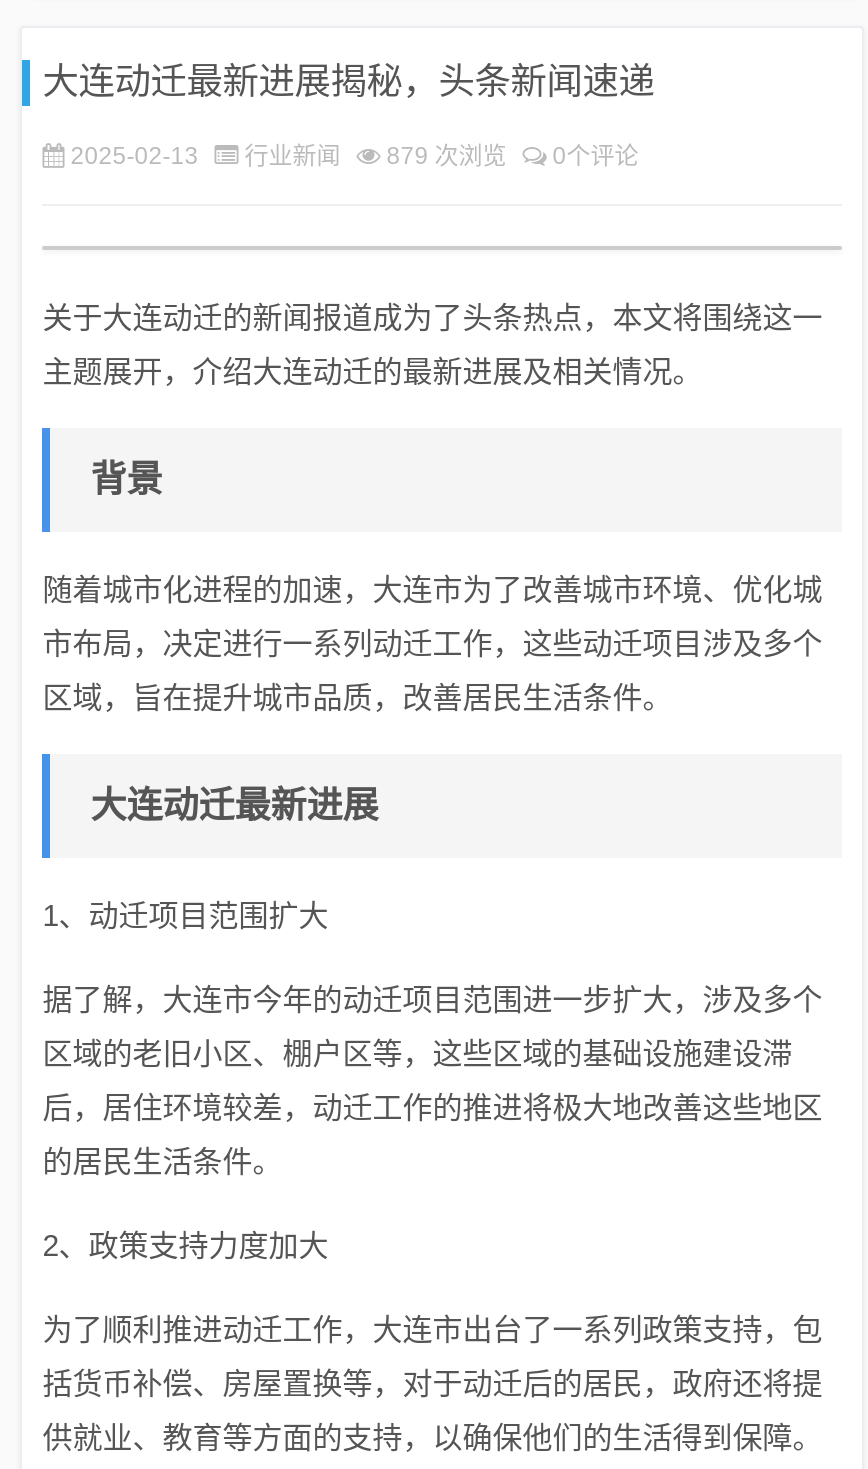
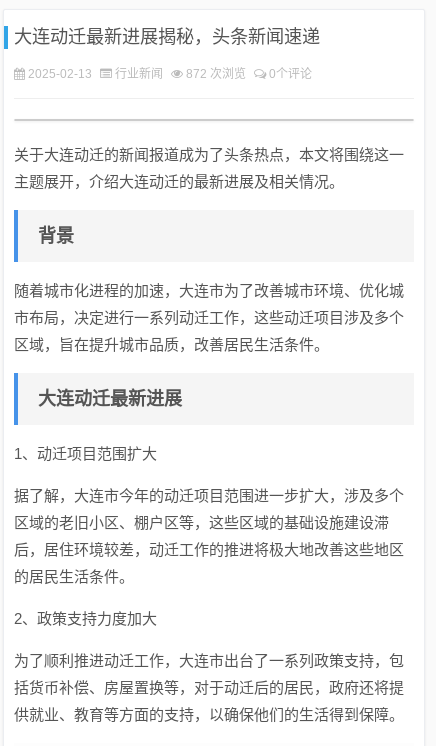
- 2025-02-13 行业新闻 879 次浏览 0个评论
+ 2025-02-13 行业新闻 872 次浏览 0个评论
